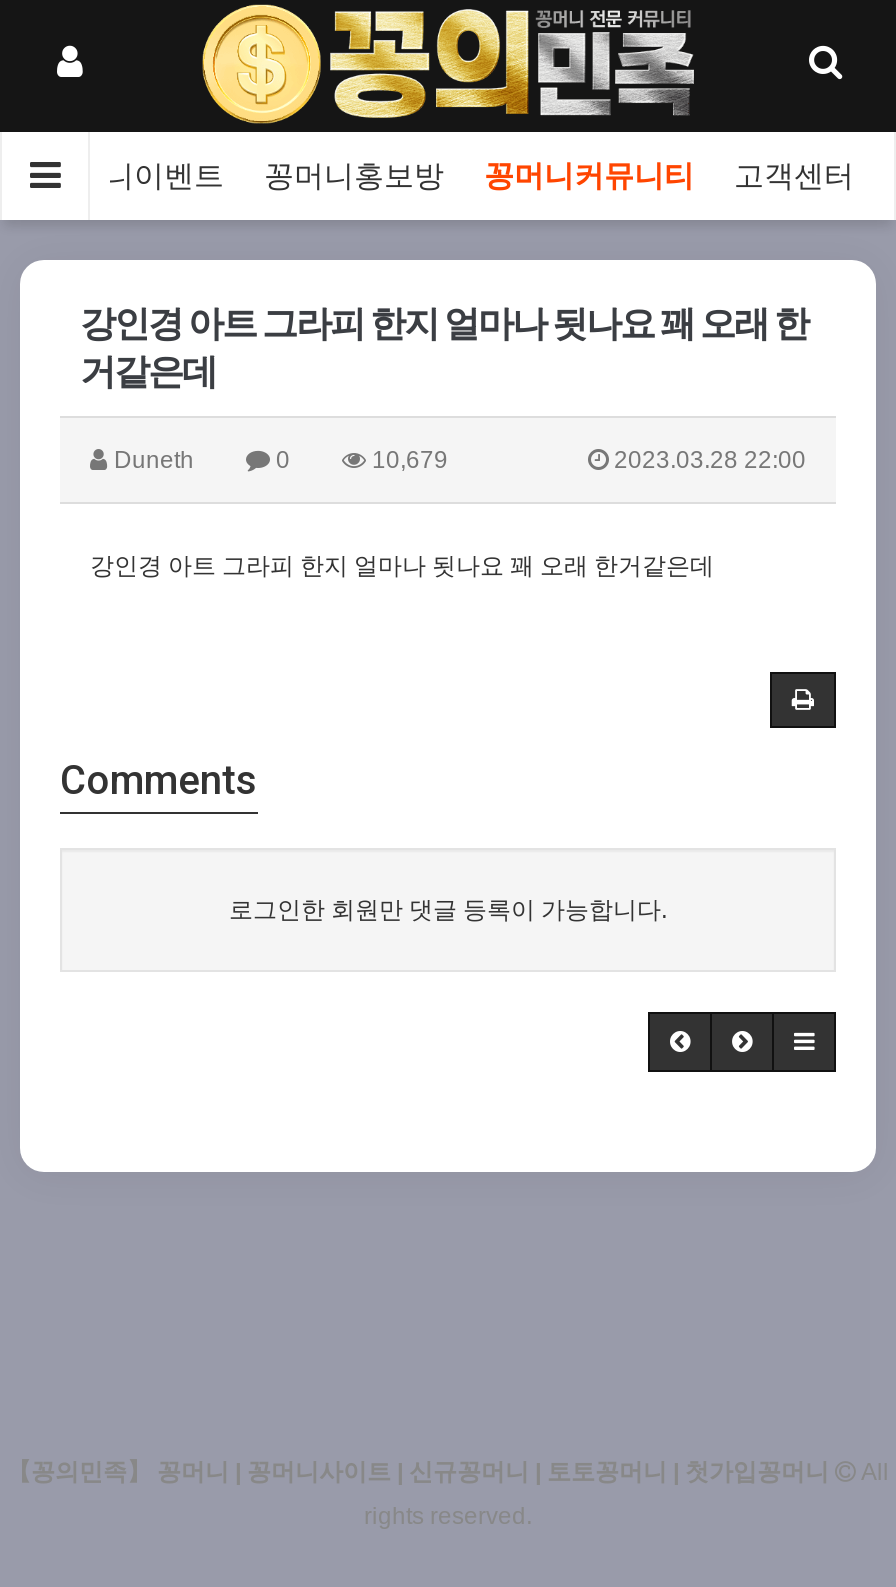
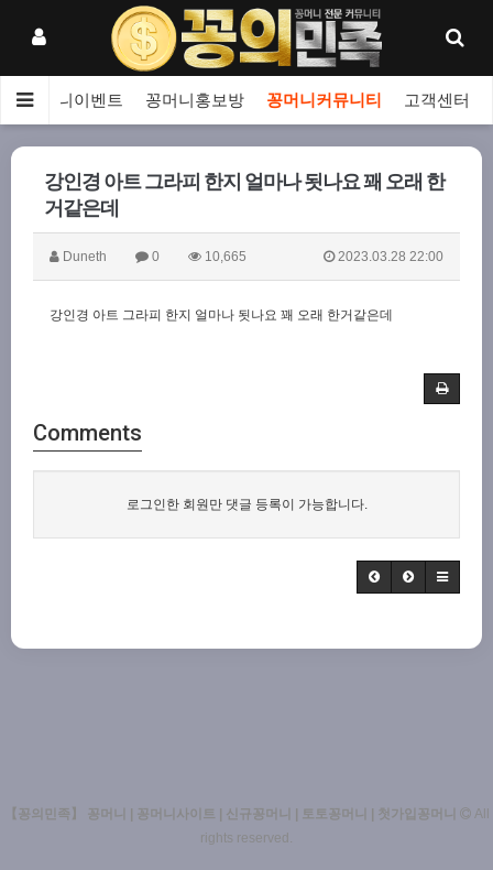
- 10,679
+ 10,665
